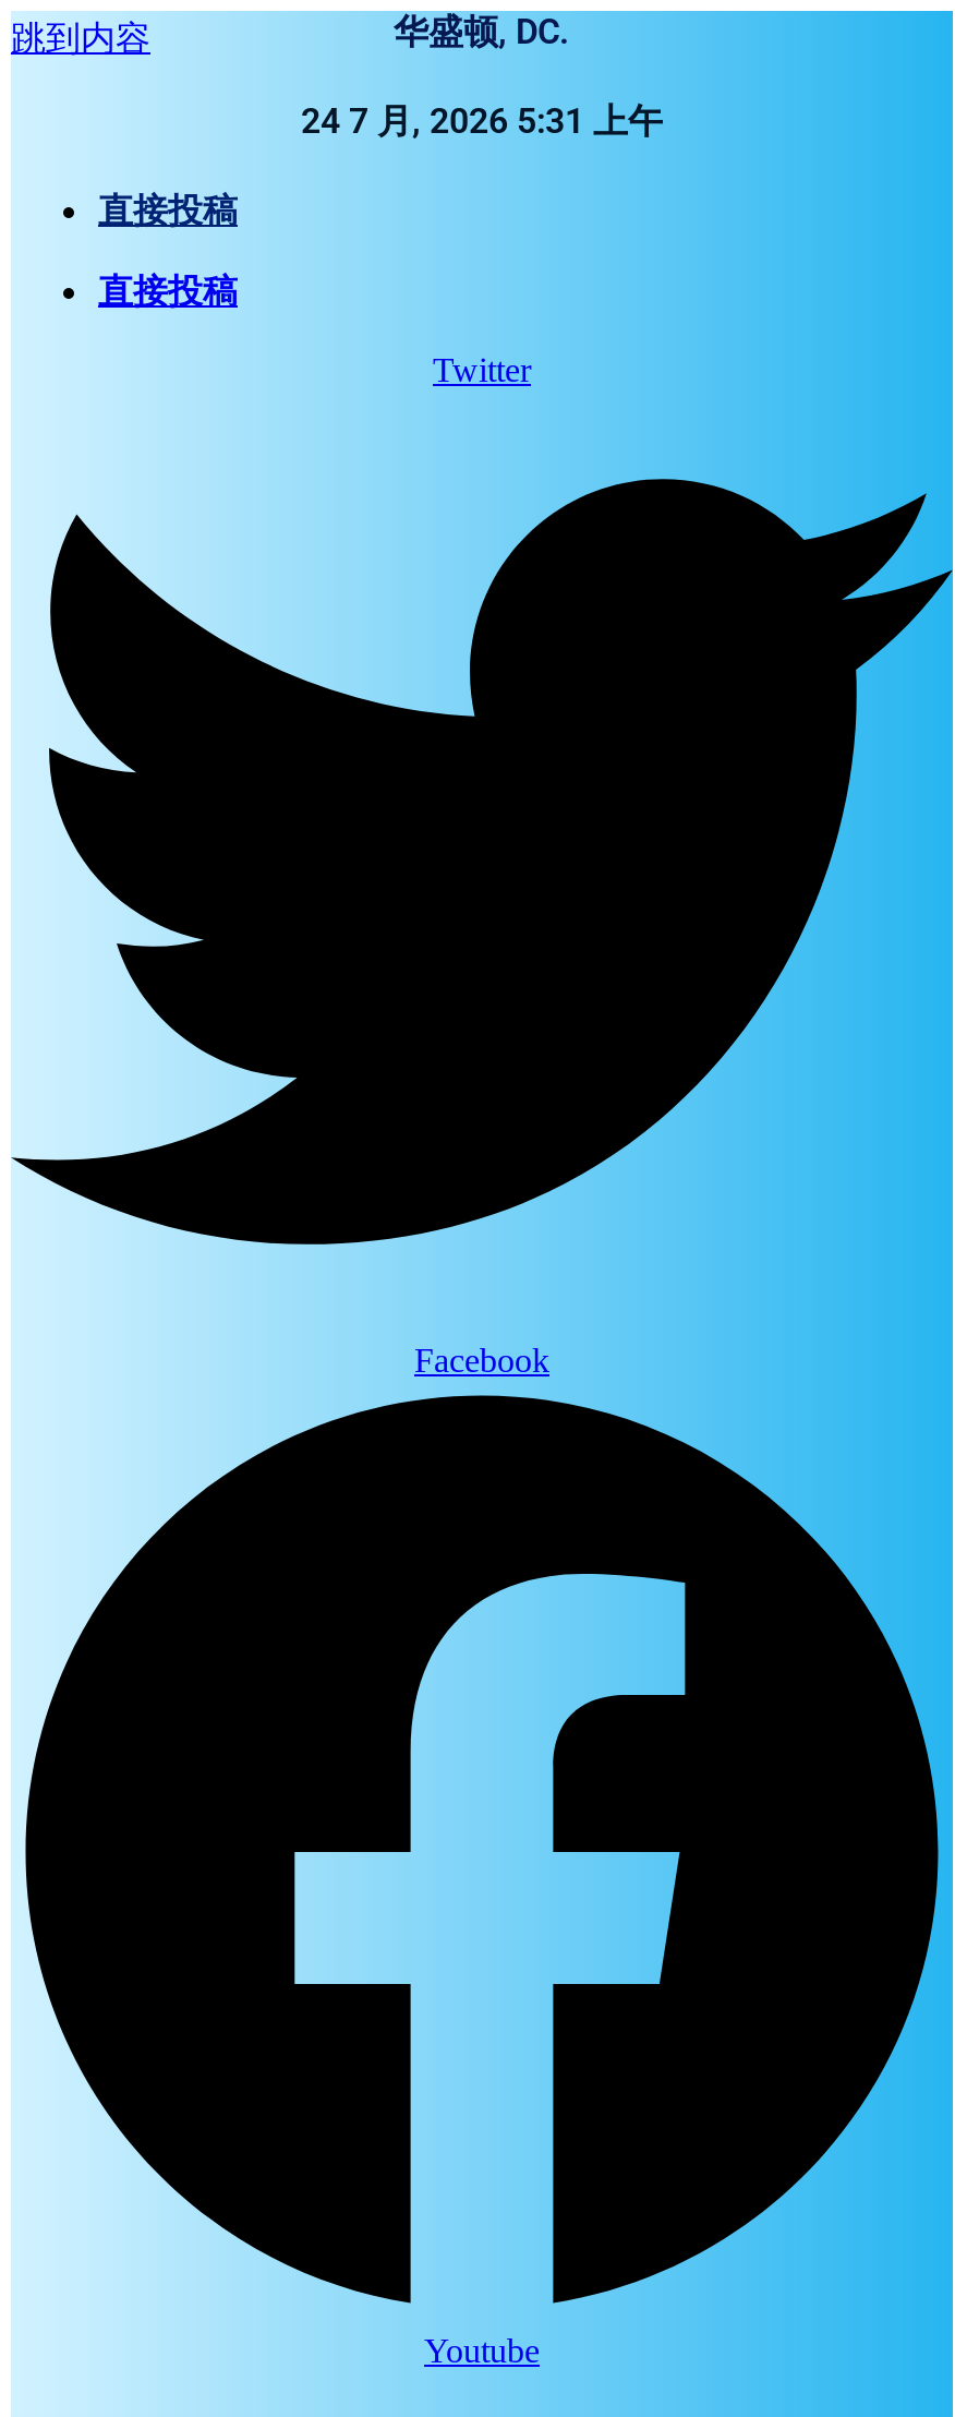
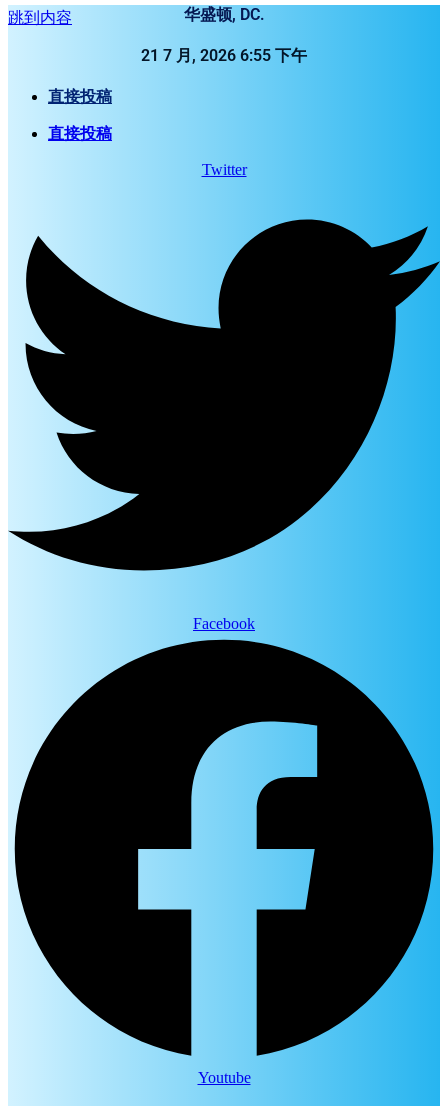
- 24 7 月, 2026 5:31 上午
+ 21 7 月, 2026 6:55 下午
